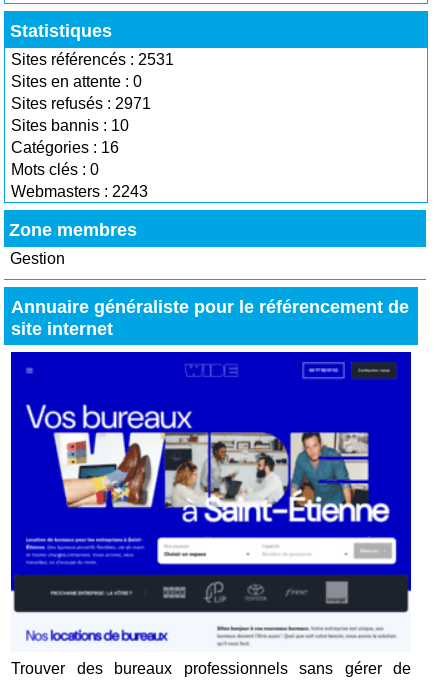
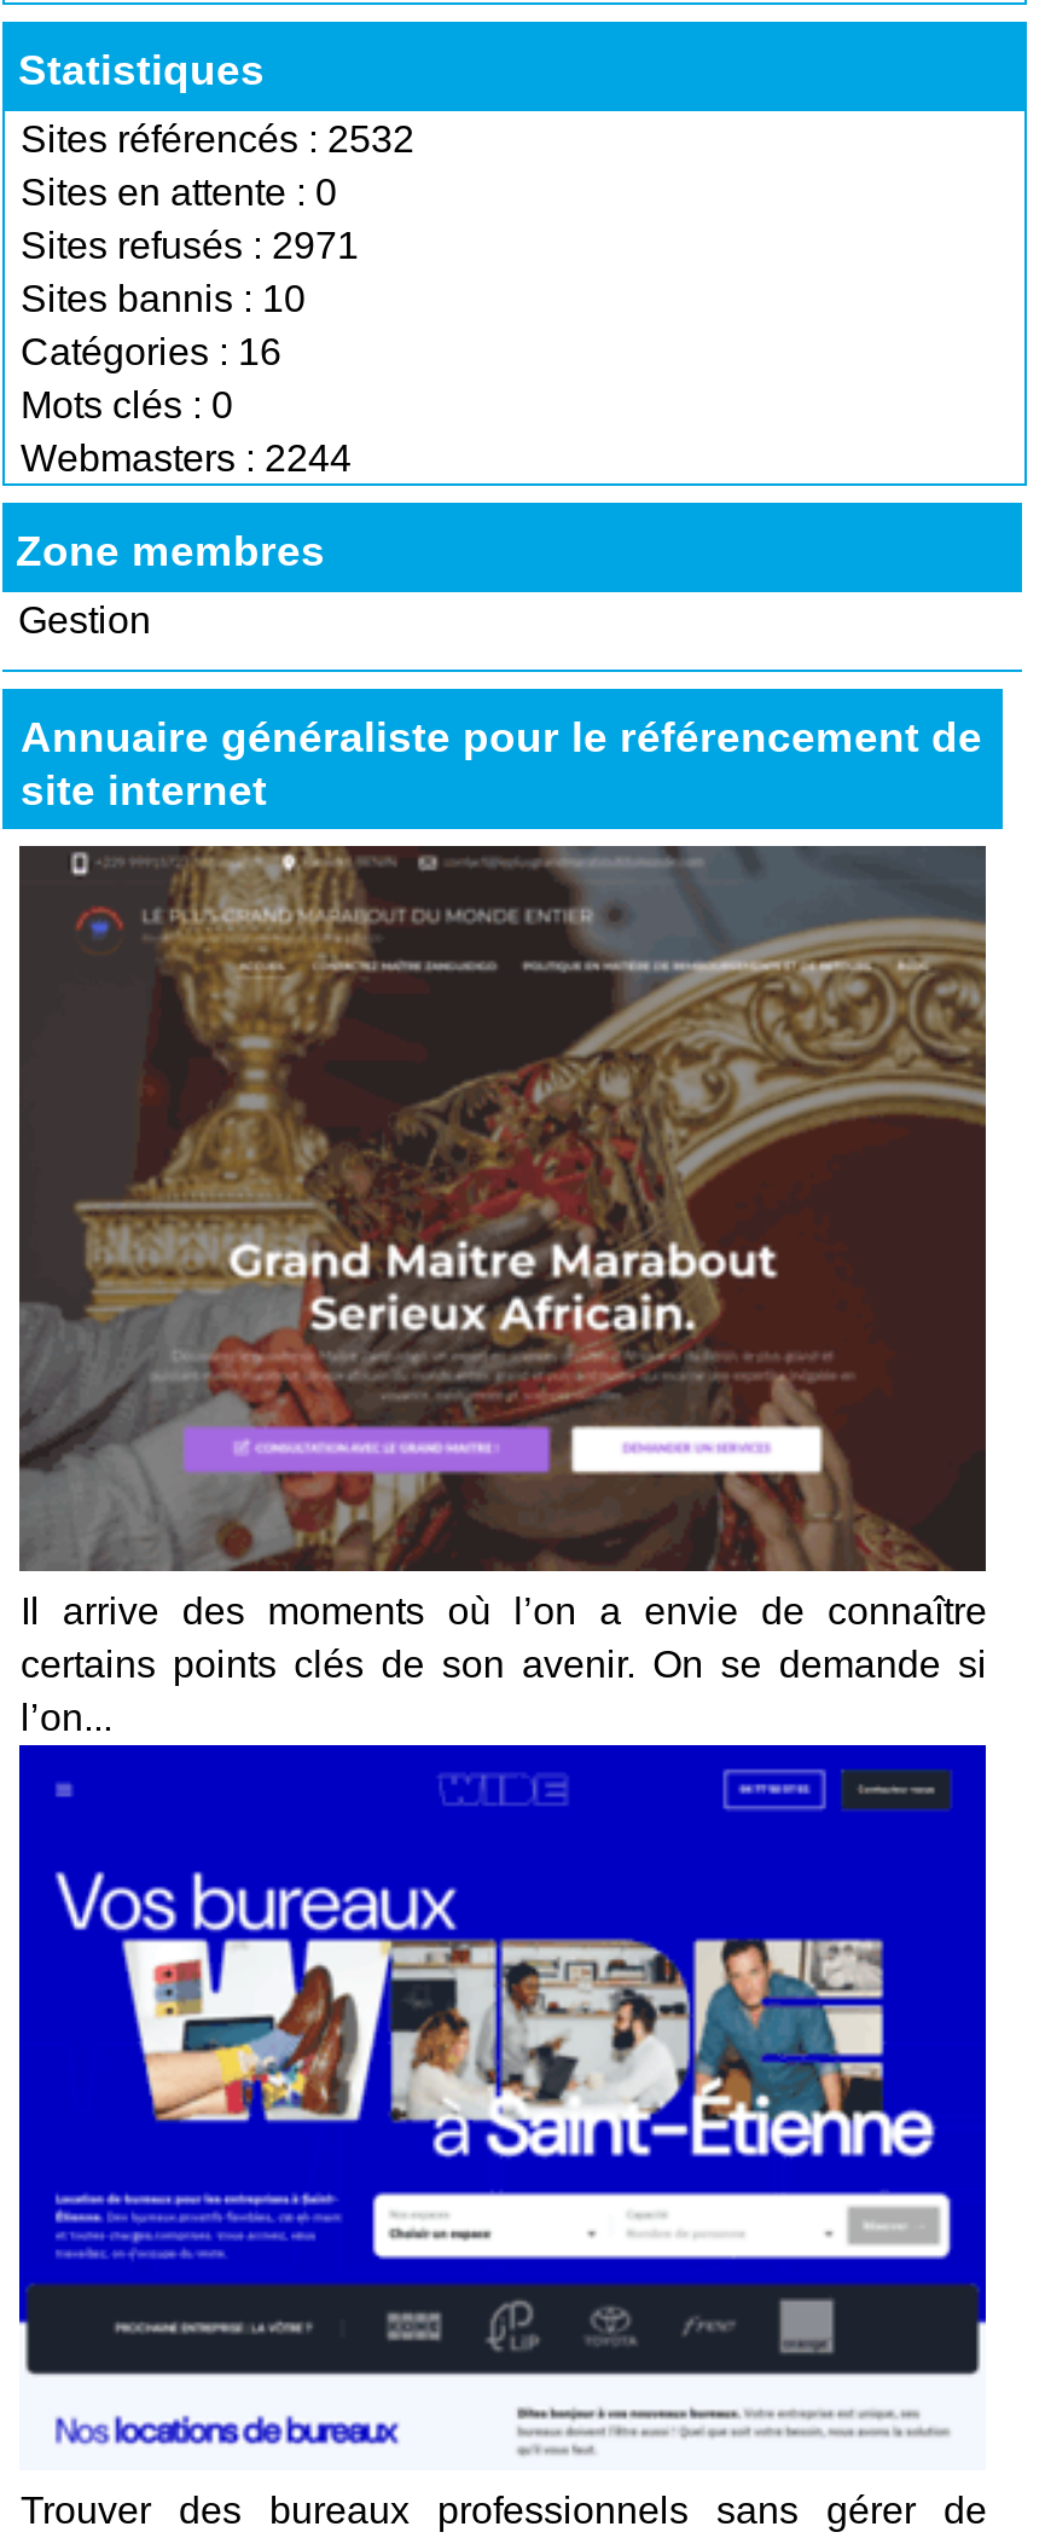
- Sites référencés : 2531
+ Sites référencés : 2532

- Webmasters : 2243
+ Webmasters : 2244

+ [image]
+ Il arrive des moments où l’on a envie de connaître
+ certains points clés de son avenir. On se demande si
+ l’on...
